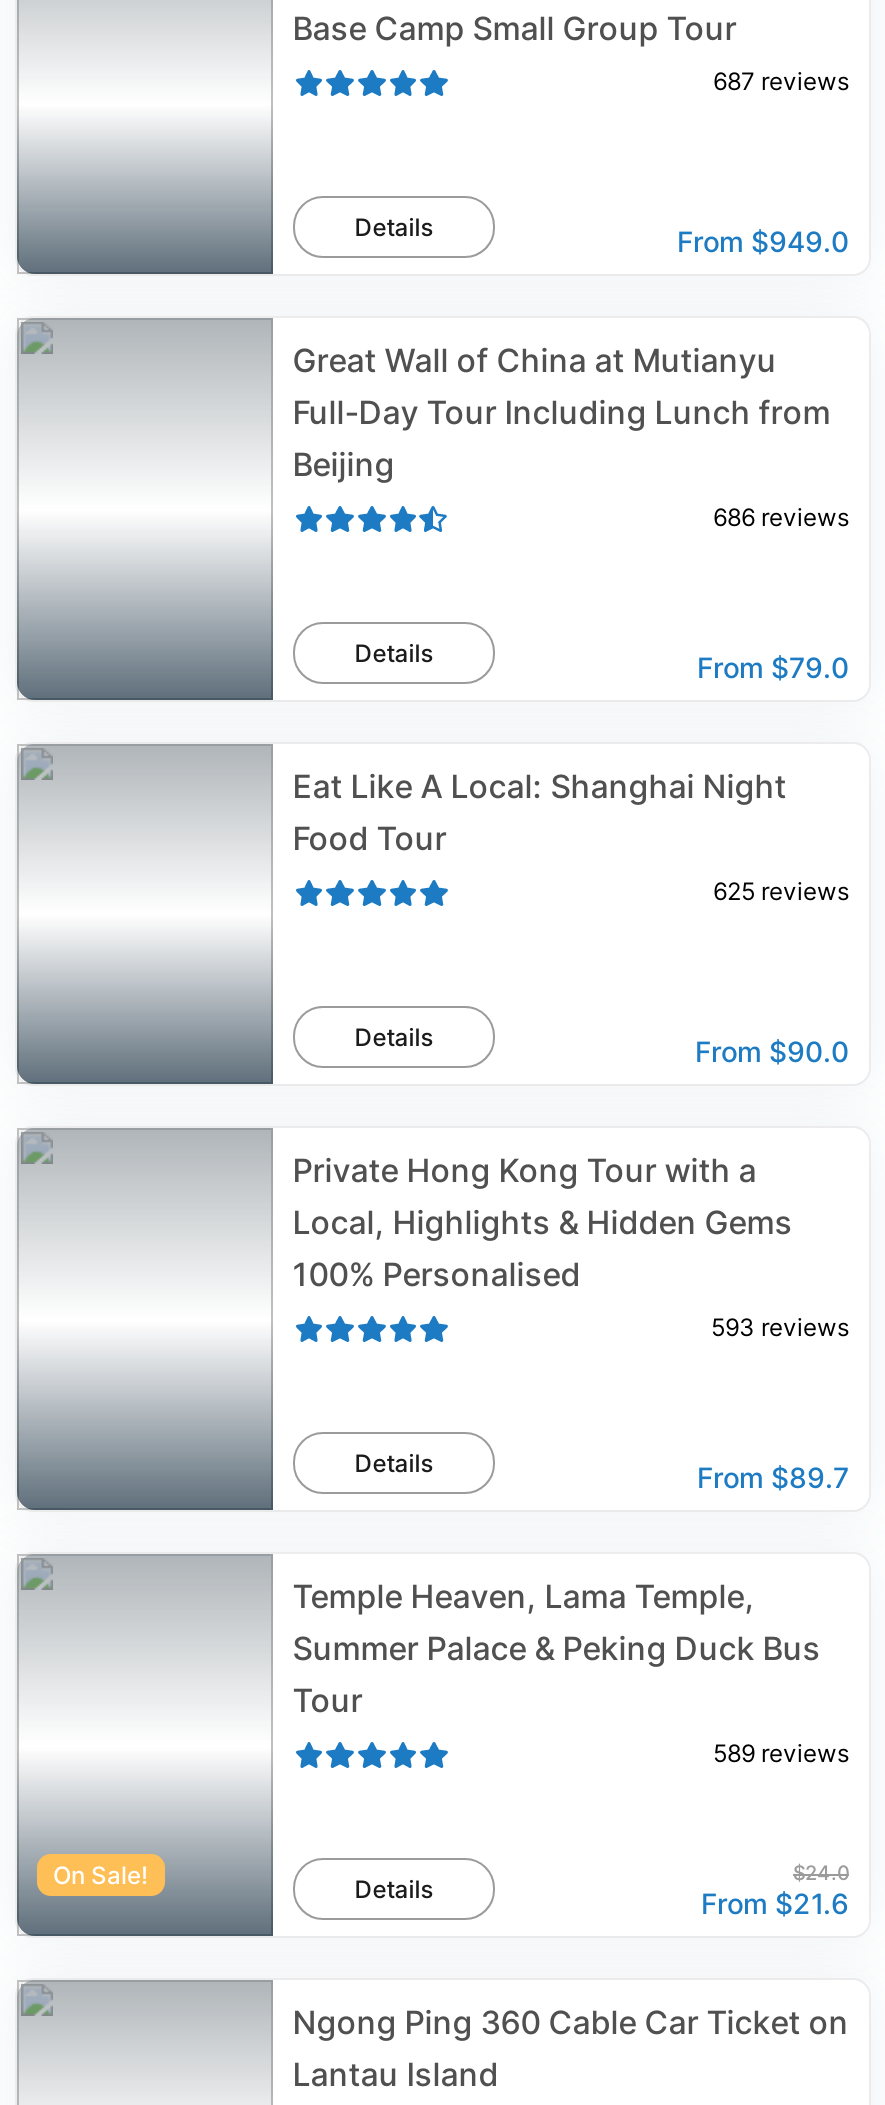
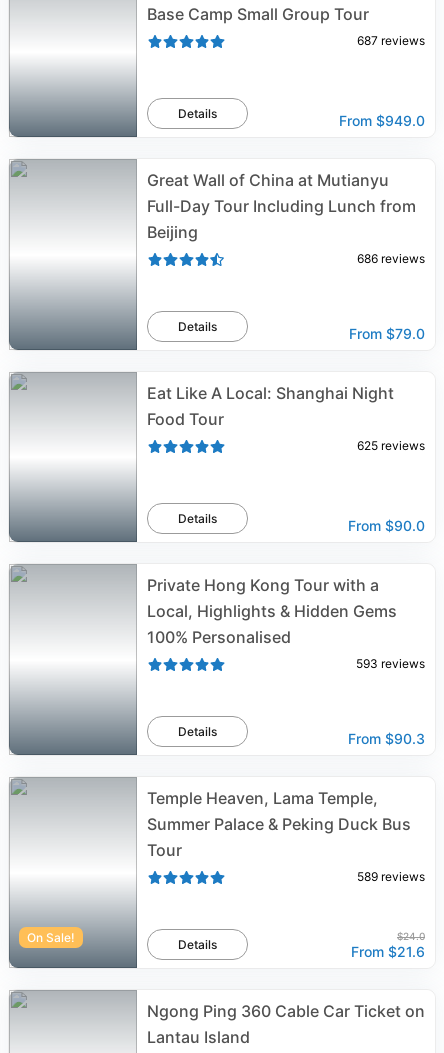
- From $89.7
+ From $90.3
